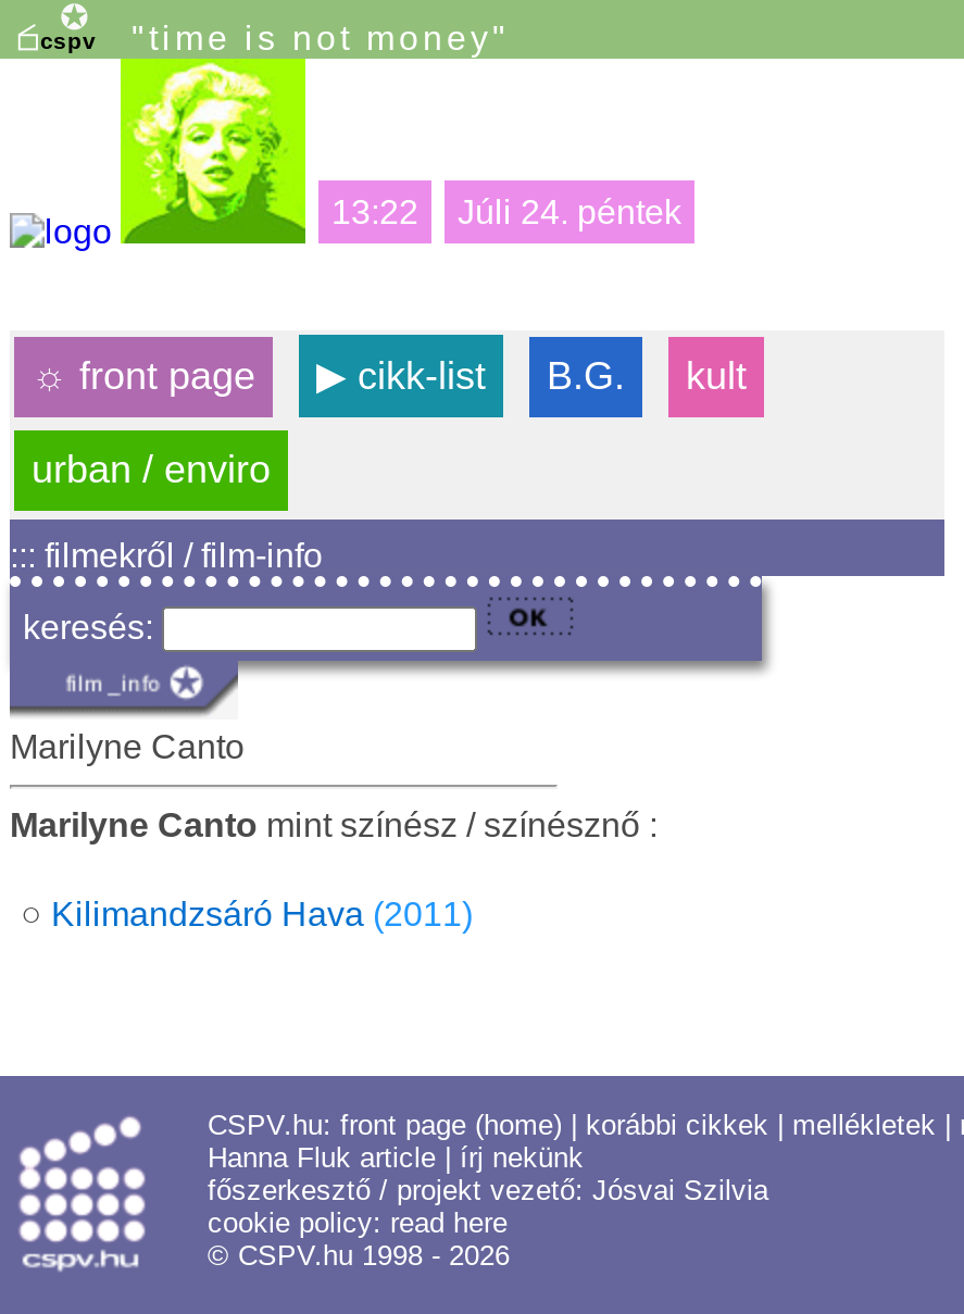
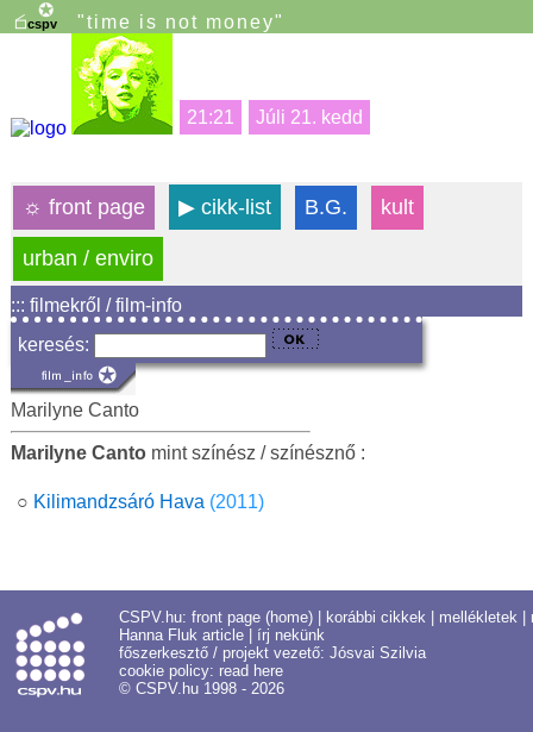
- 13:22
+ 21:21

- Júli 24. péntek
+ Júli 21. kedd
